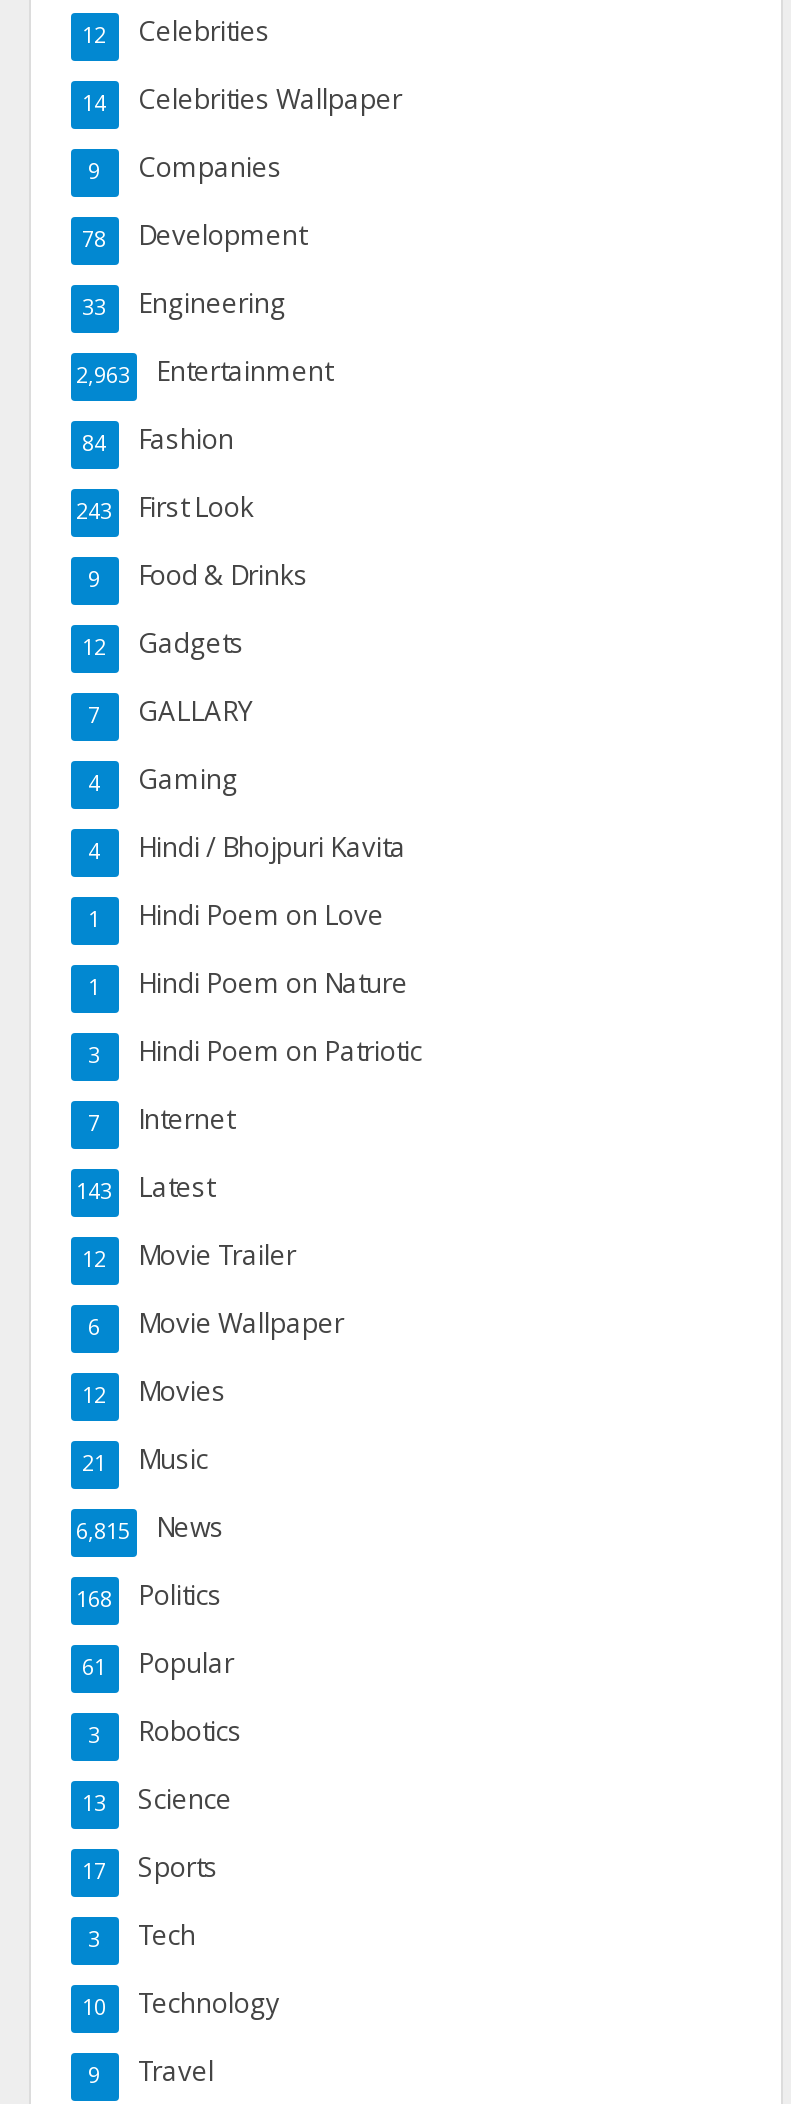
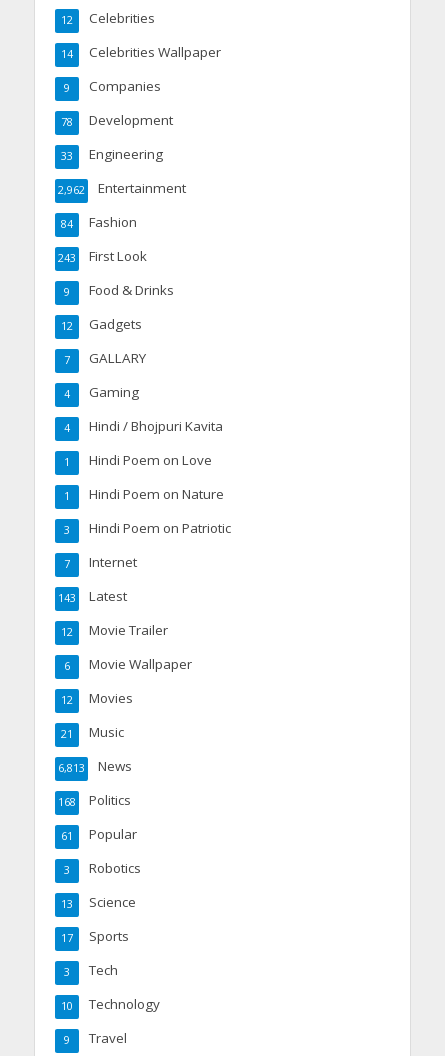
- 2,963 Entertainment
+ 2,962 Entertainment

- 6,815 News
+ 6,813 News
